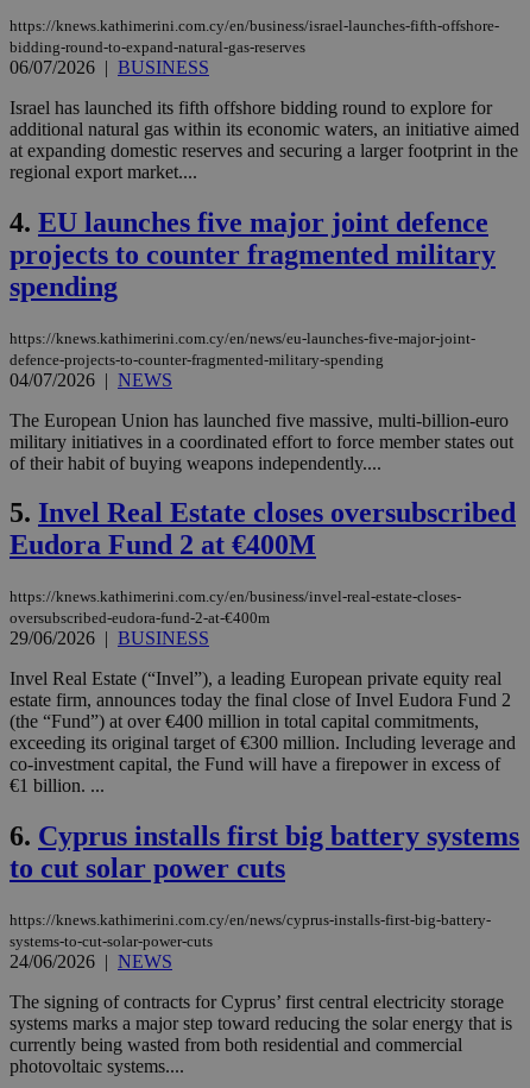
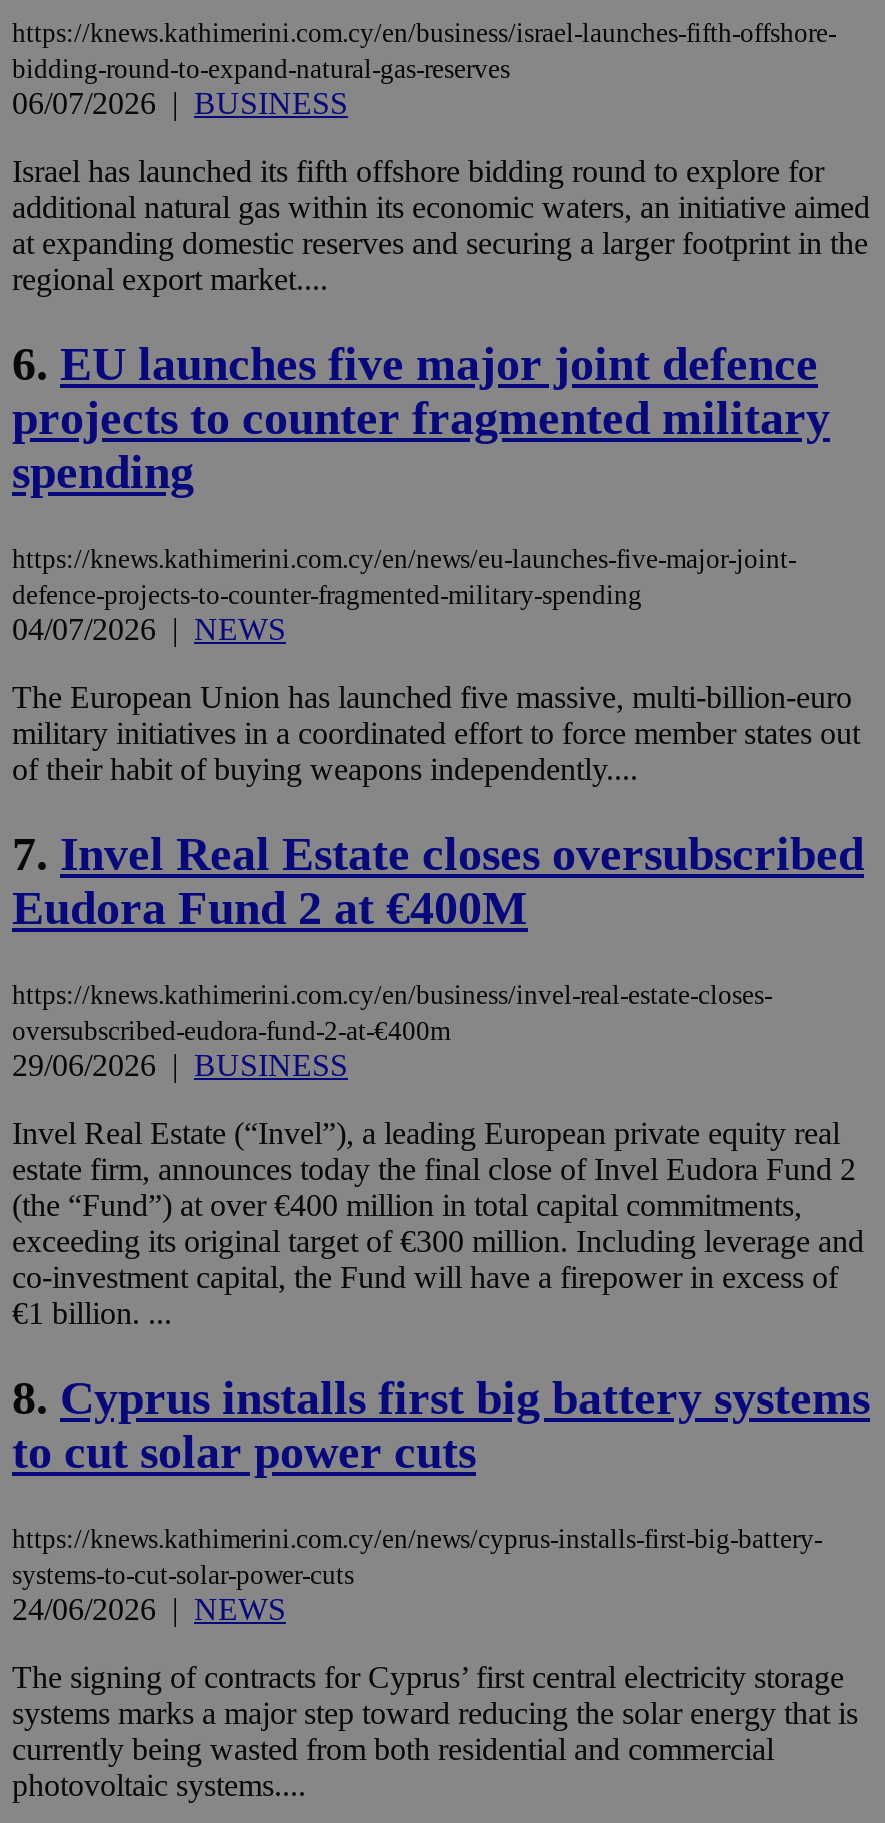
- 4. EU launches five major joint defence
+ 6. EU launches five major joint defence

- 5. Invel Real Estate closes oversubscribed
+ 7. Invel Real Estate closes oversubscribed

- 6. Cyprus installs first big battery systems
+ 8. Cyprus installs first big battery systems
